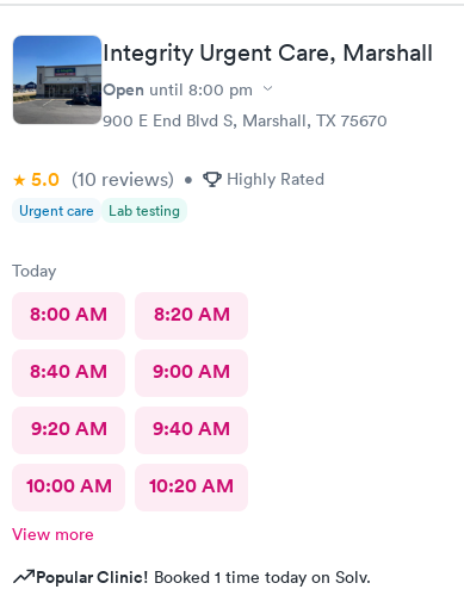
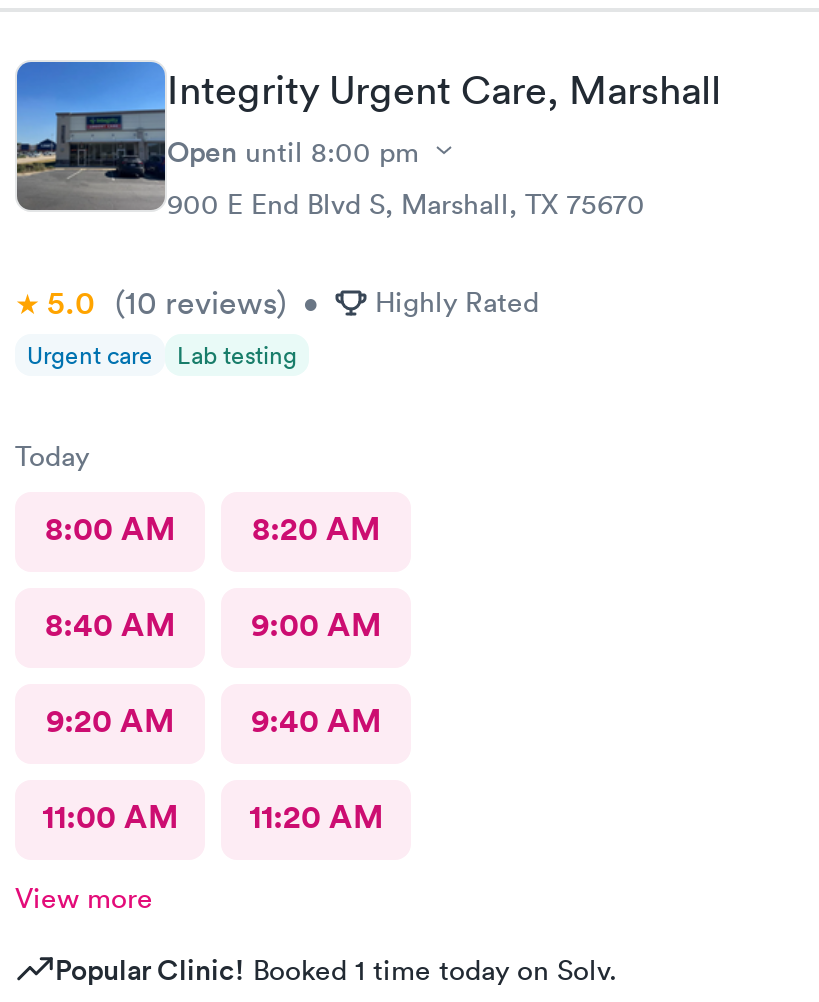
- 10:00 AM
+ 11:00 AM

- 10:20 AM
+ 11:20 AM
